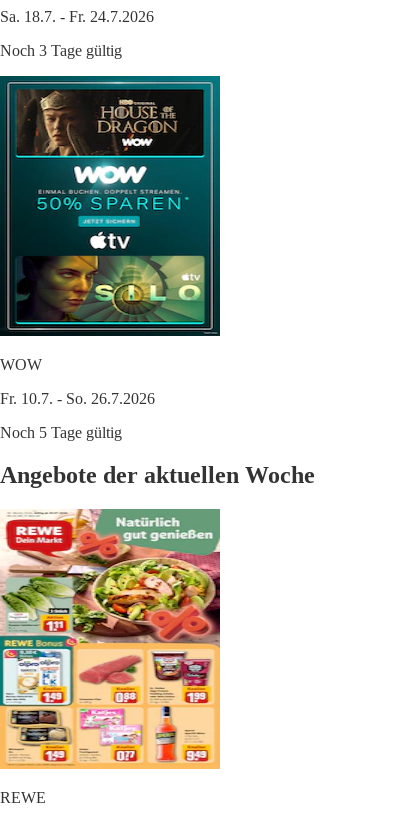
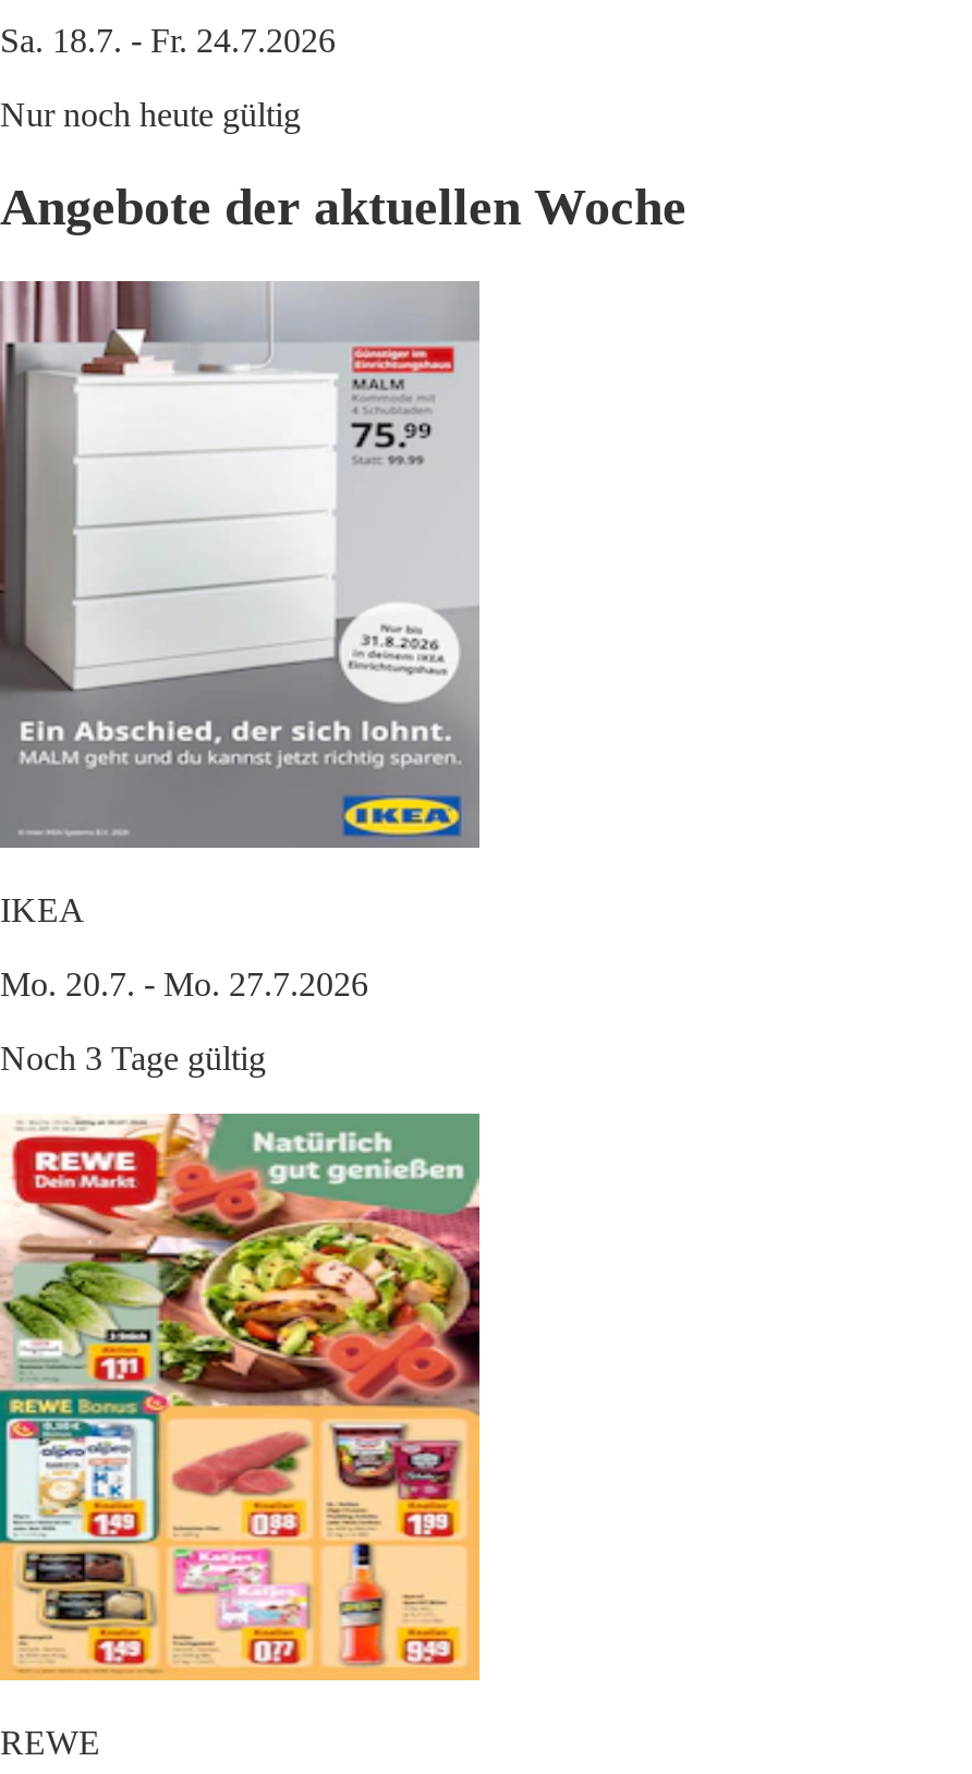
+ Nur noch heute gültig

+ IKEA
+ Mo. 20.7. - Mo. 27.7.2026

moved down: Noch 3 Tage gültig

- [image]
+ [image]

- WOW
- Fr. 10.7. - So. 26.7.2026
- Noch 5 Tage gültig

moved up: Angebote der aktuellen Woche
